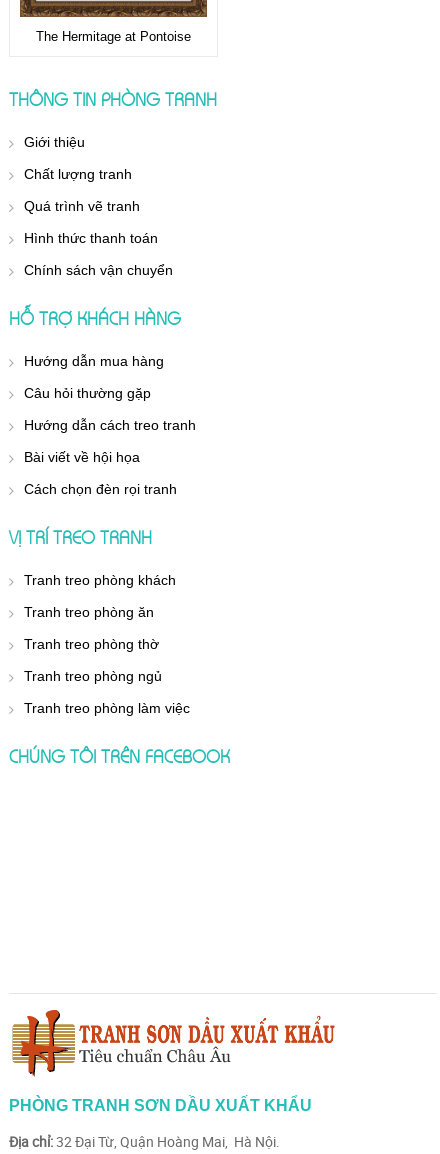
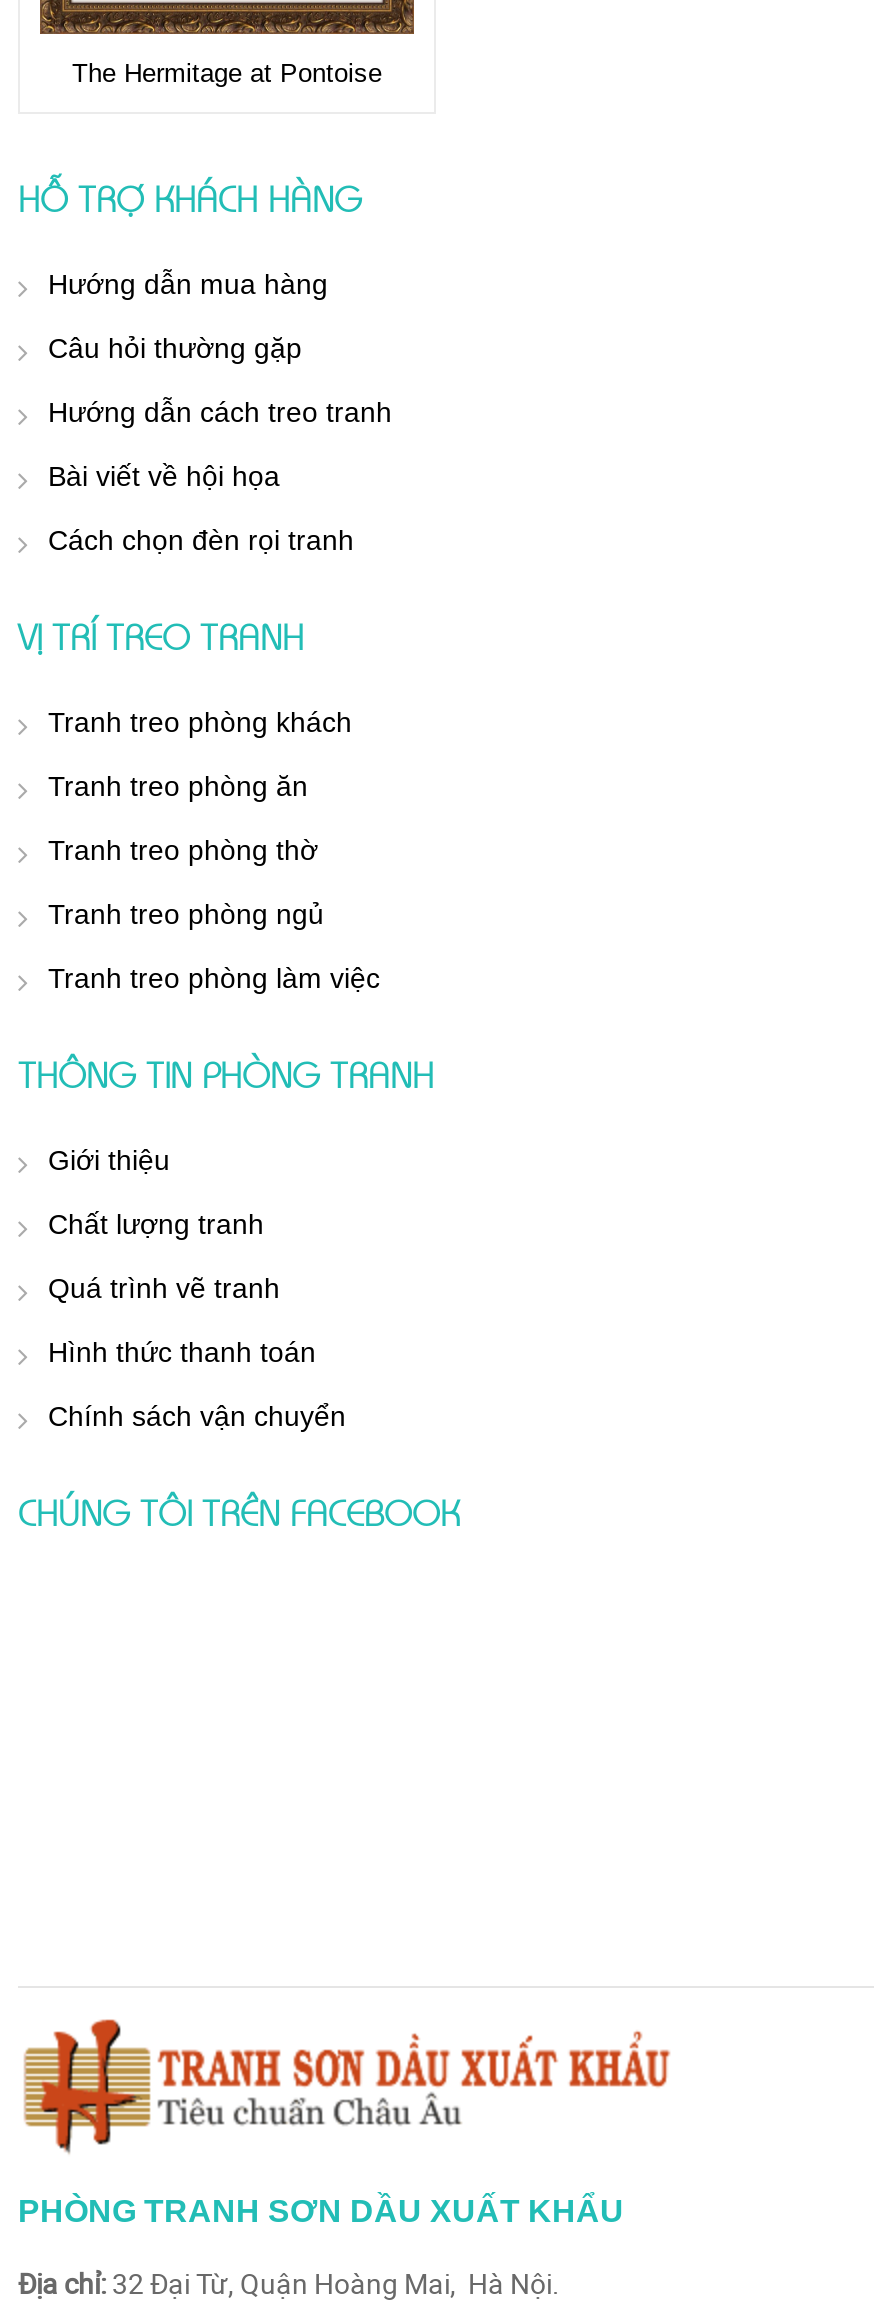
moved down: THÔNG TIN PHÒNG TRANH | Giới thiệu | Chất lượng tranh | Quá trình vẽ tranh | Hình thức thanh toán | Chính sách vận chuyển

moved up: HỖ TRỢ KHÁCH HÀNG | Hướng dẫn mua hàng | Câu hỏi thường gặp | ... | Tranh treo phòng ngủ | Tranh treo phòng làm việc
